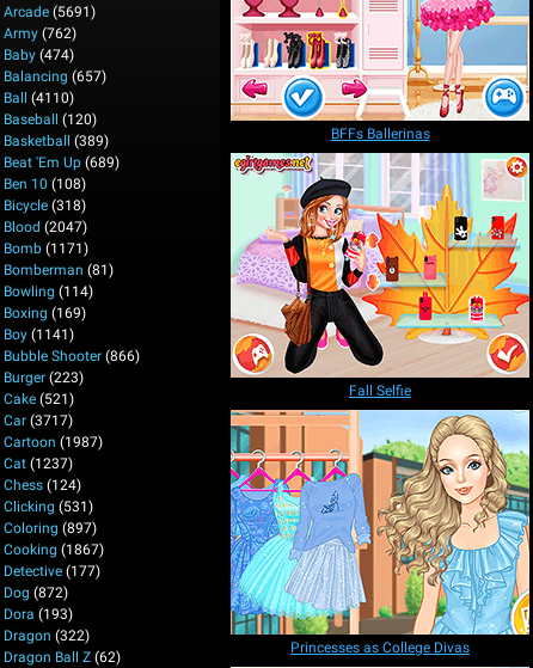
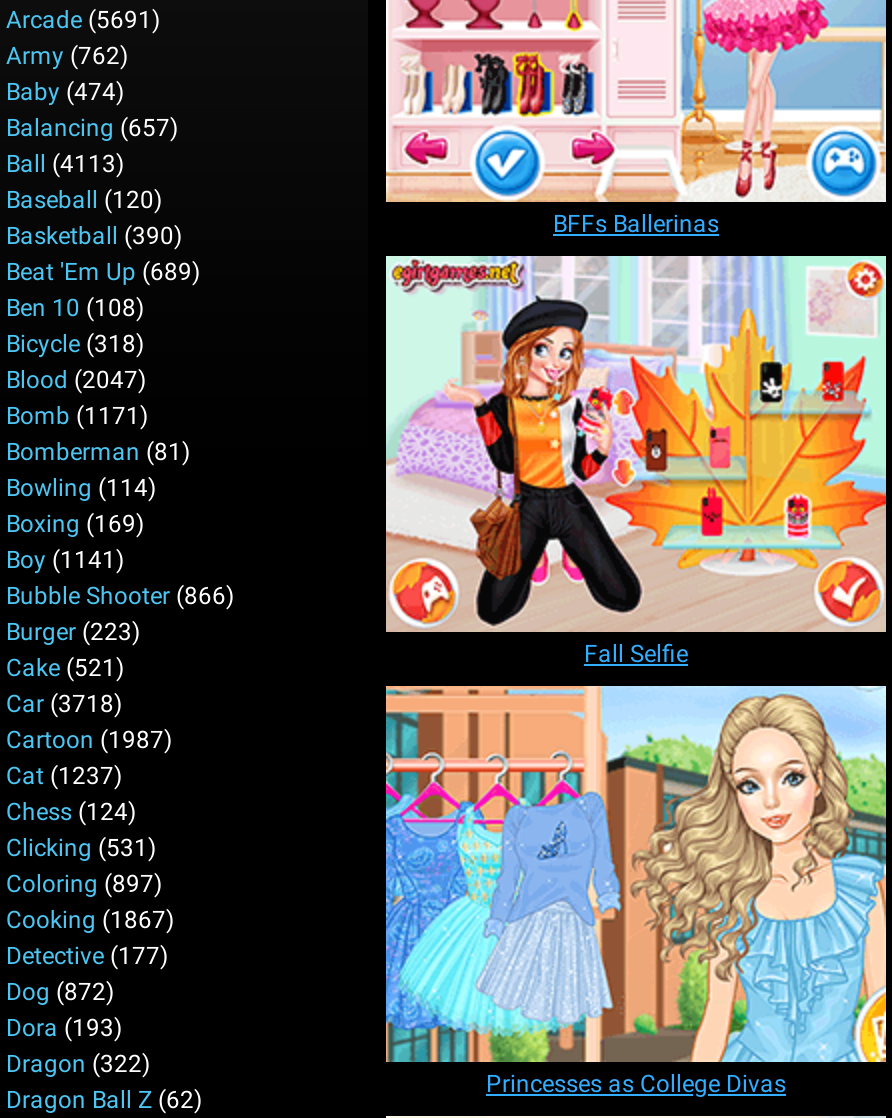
- Ball (4110)
+ Ball (4113)

- Basketball (389)
+ Basketball (390)

- Car (3717)
+ Car (3718)
